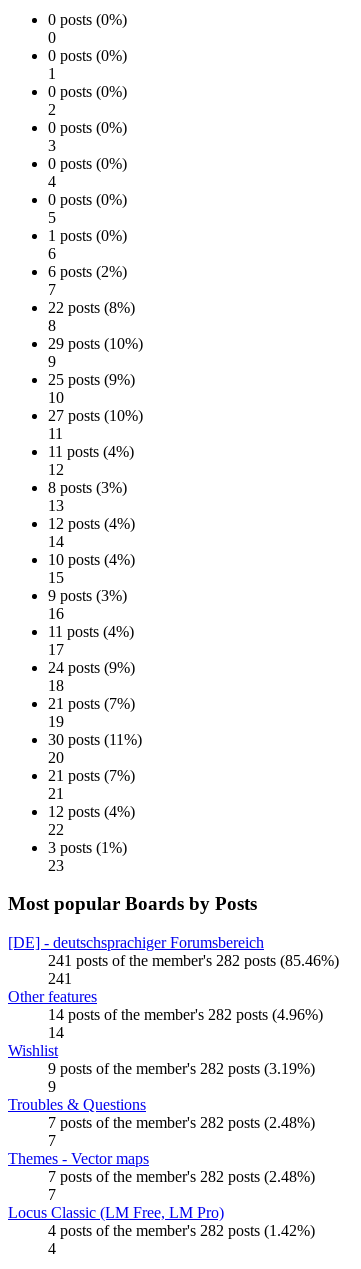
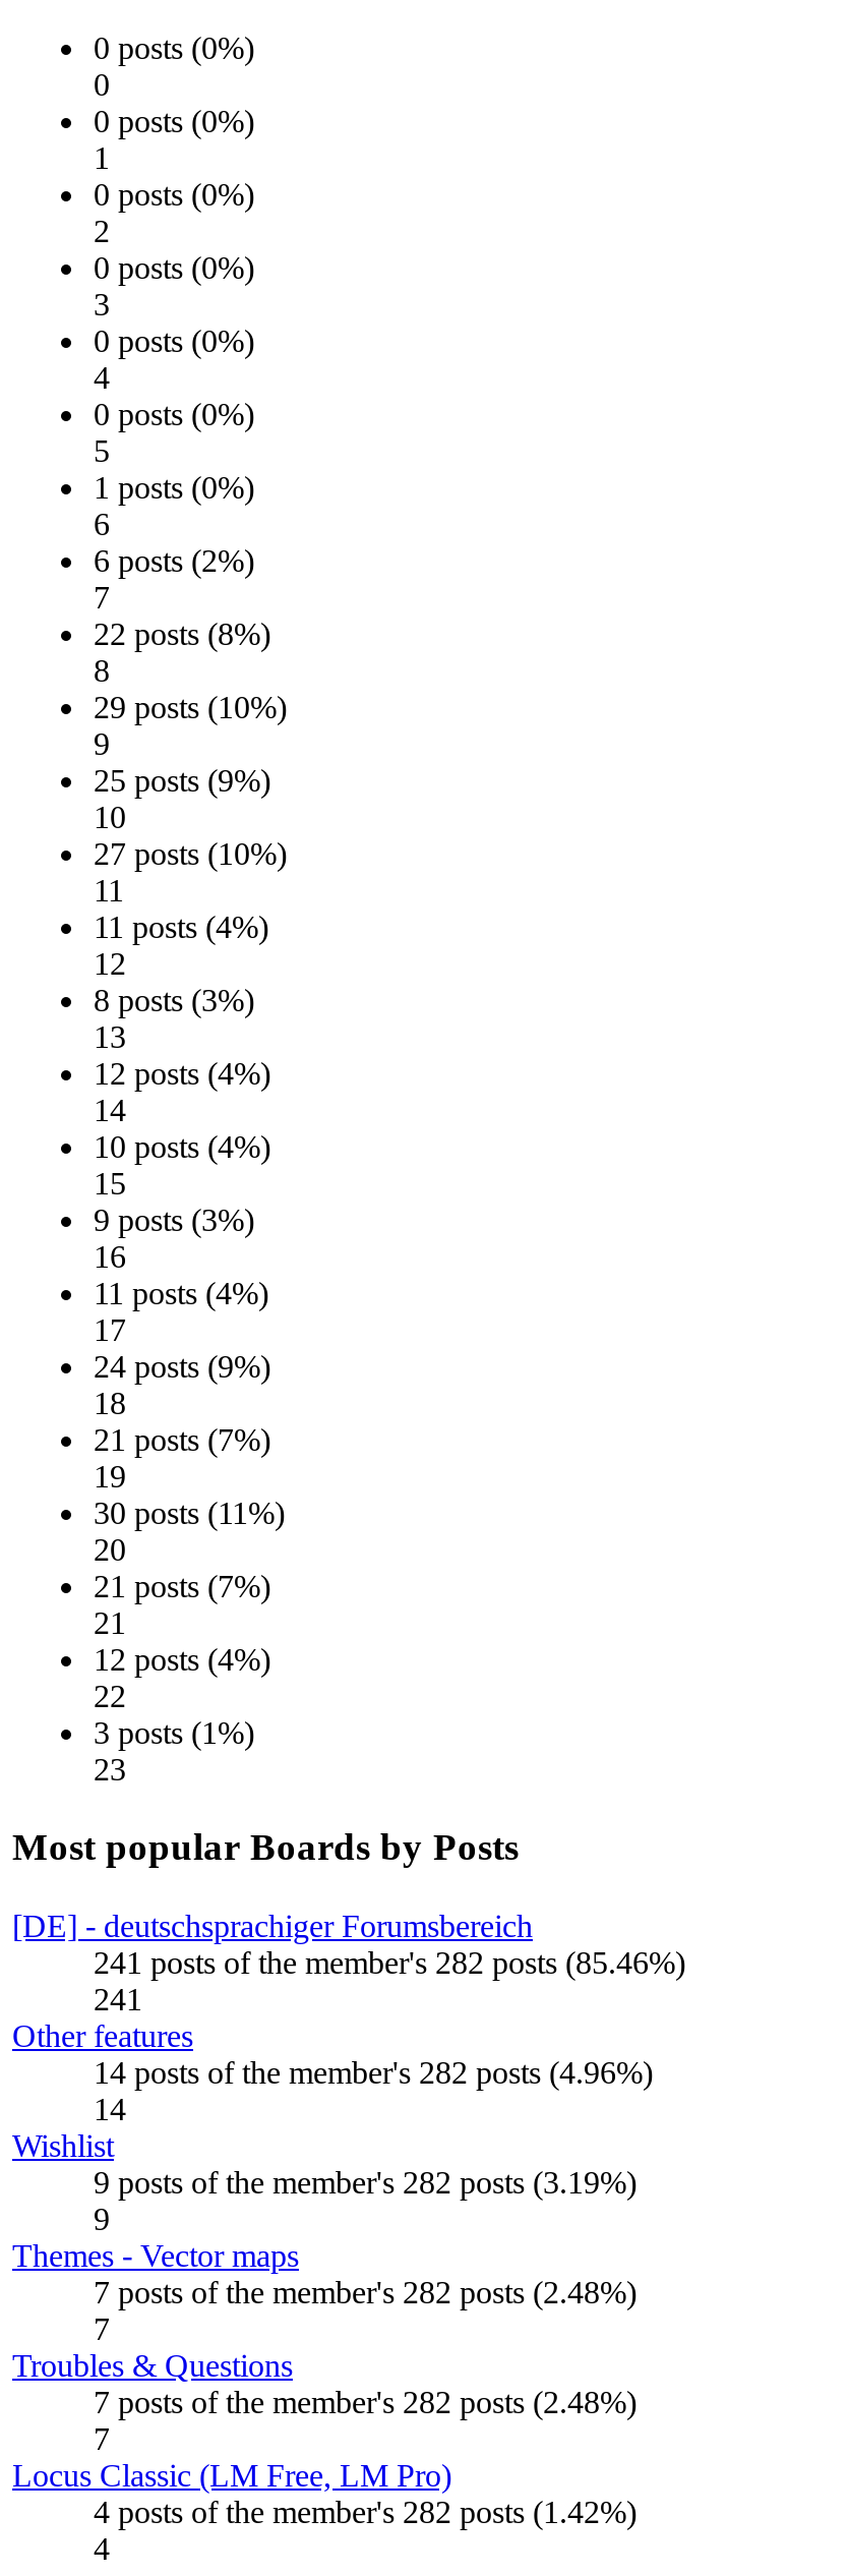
moved down: Troubles & Questions

moved up: Themes - Vector maps
